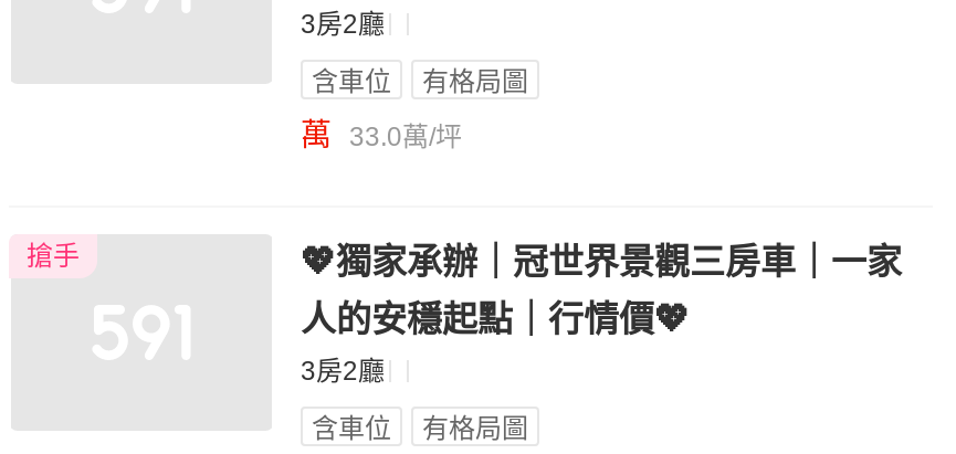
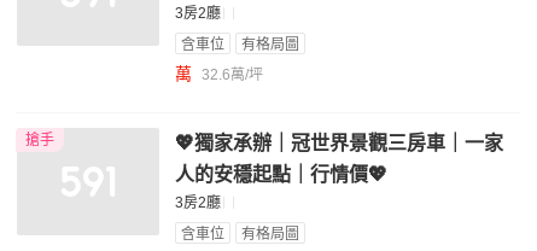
- 萬 33.0萬/坪
+ 萬 32.6萬/坪
